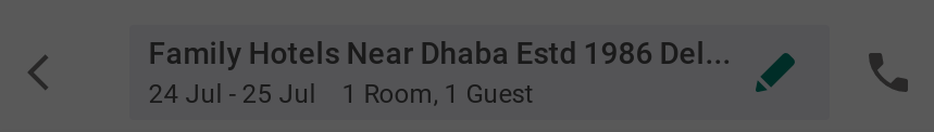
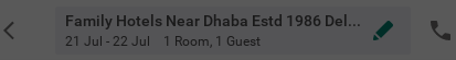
- 24 Jul - 25 Jul 1 Room, 1 Guest
+ 21 Jul - 22 Jul 1 Room, 1 Guest
